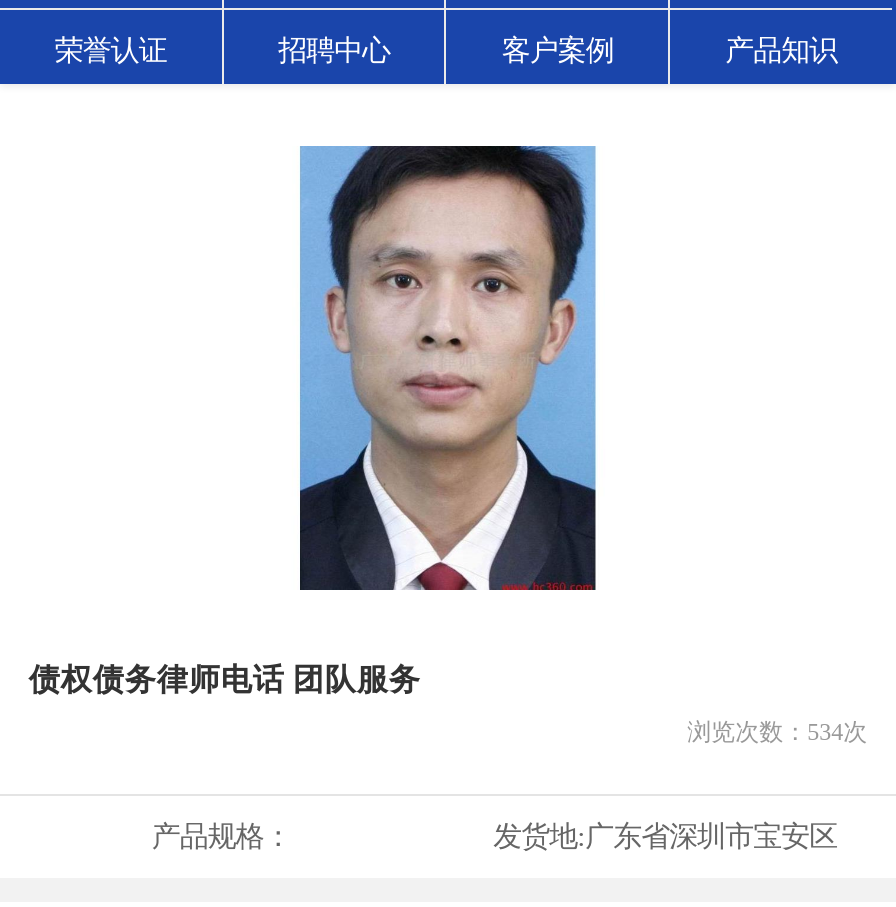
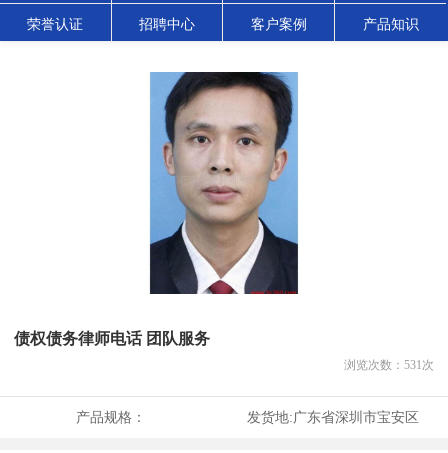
- 浏览次数：534次
+ 浏览次数：531次
